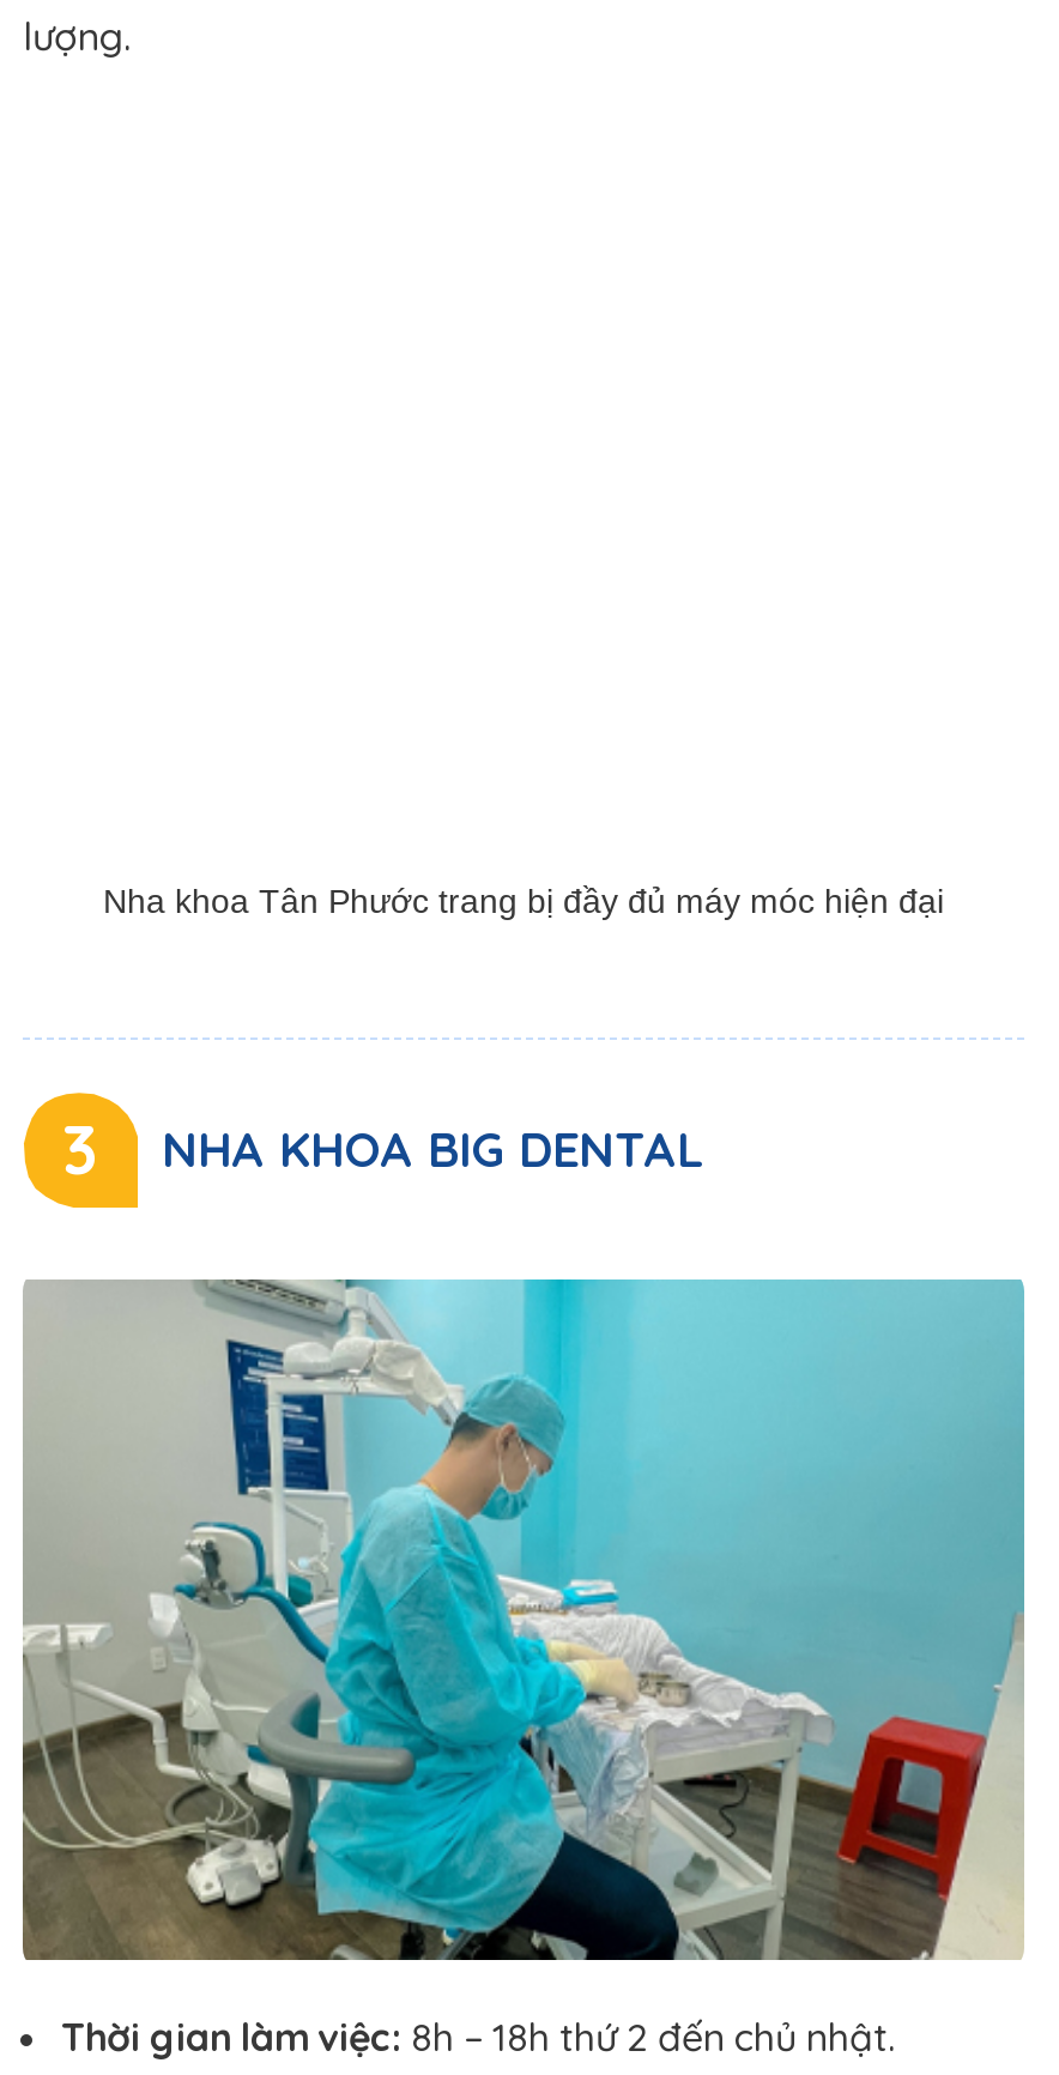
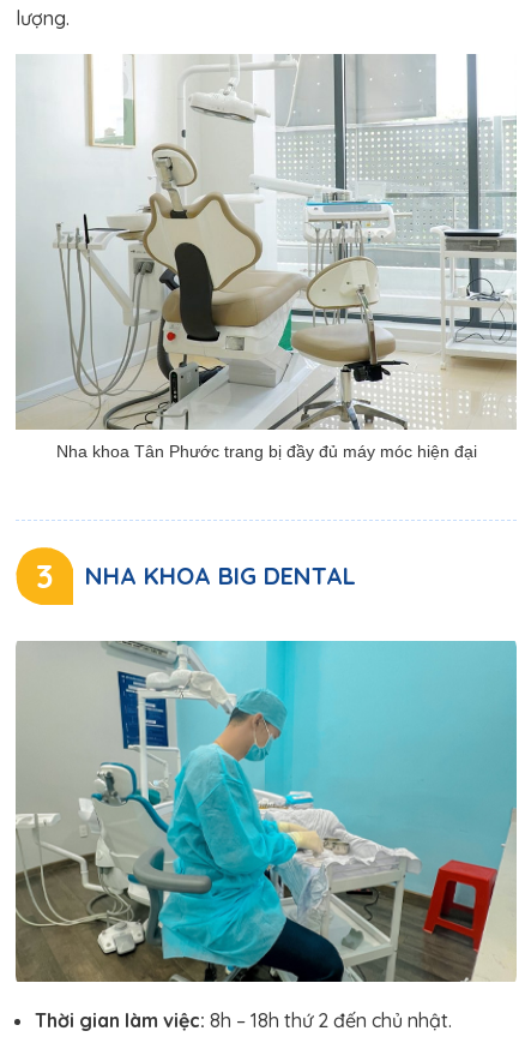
+ [image]
